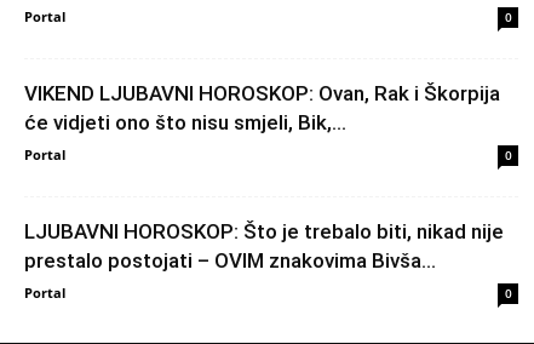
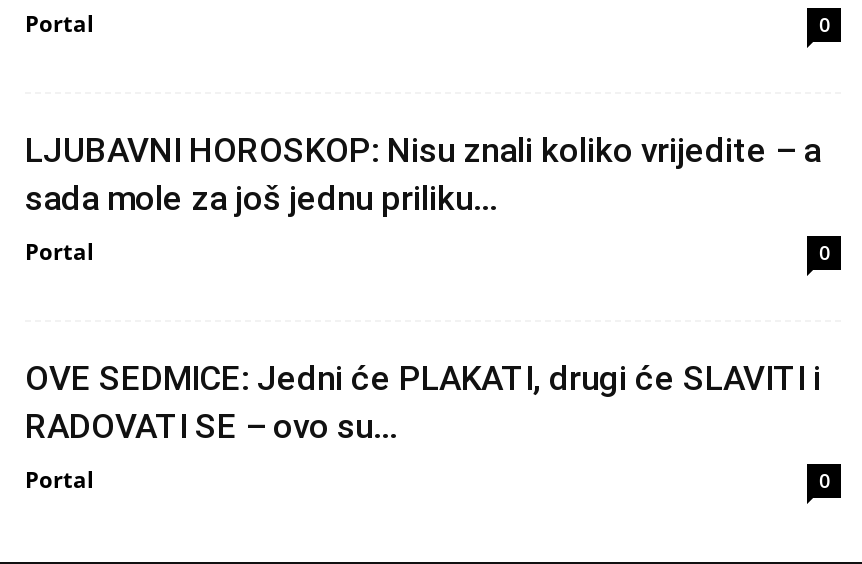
- VIKEND LJUBAVNI HOROSKOP: Ovan, Rak i Škorpija
- će vidjeti ono što nisu smjeli, Bik,...
+ LJUBAVNI HOROSKOP: Nisu znali koliko vrijedite – a
+ sada mole za još jednu priliku...

- LJUBAVNI HOROSKOP: Što je trebalo biti, nikad nije
- prestalo postojati – OVIM znakovima Bivša...
+ OVE SEDMICE: Jedni će PLAKATI, drugi će SLAVITI i
+ RADOVATI SE – ovo su...
